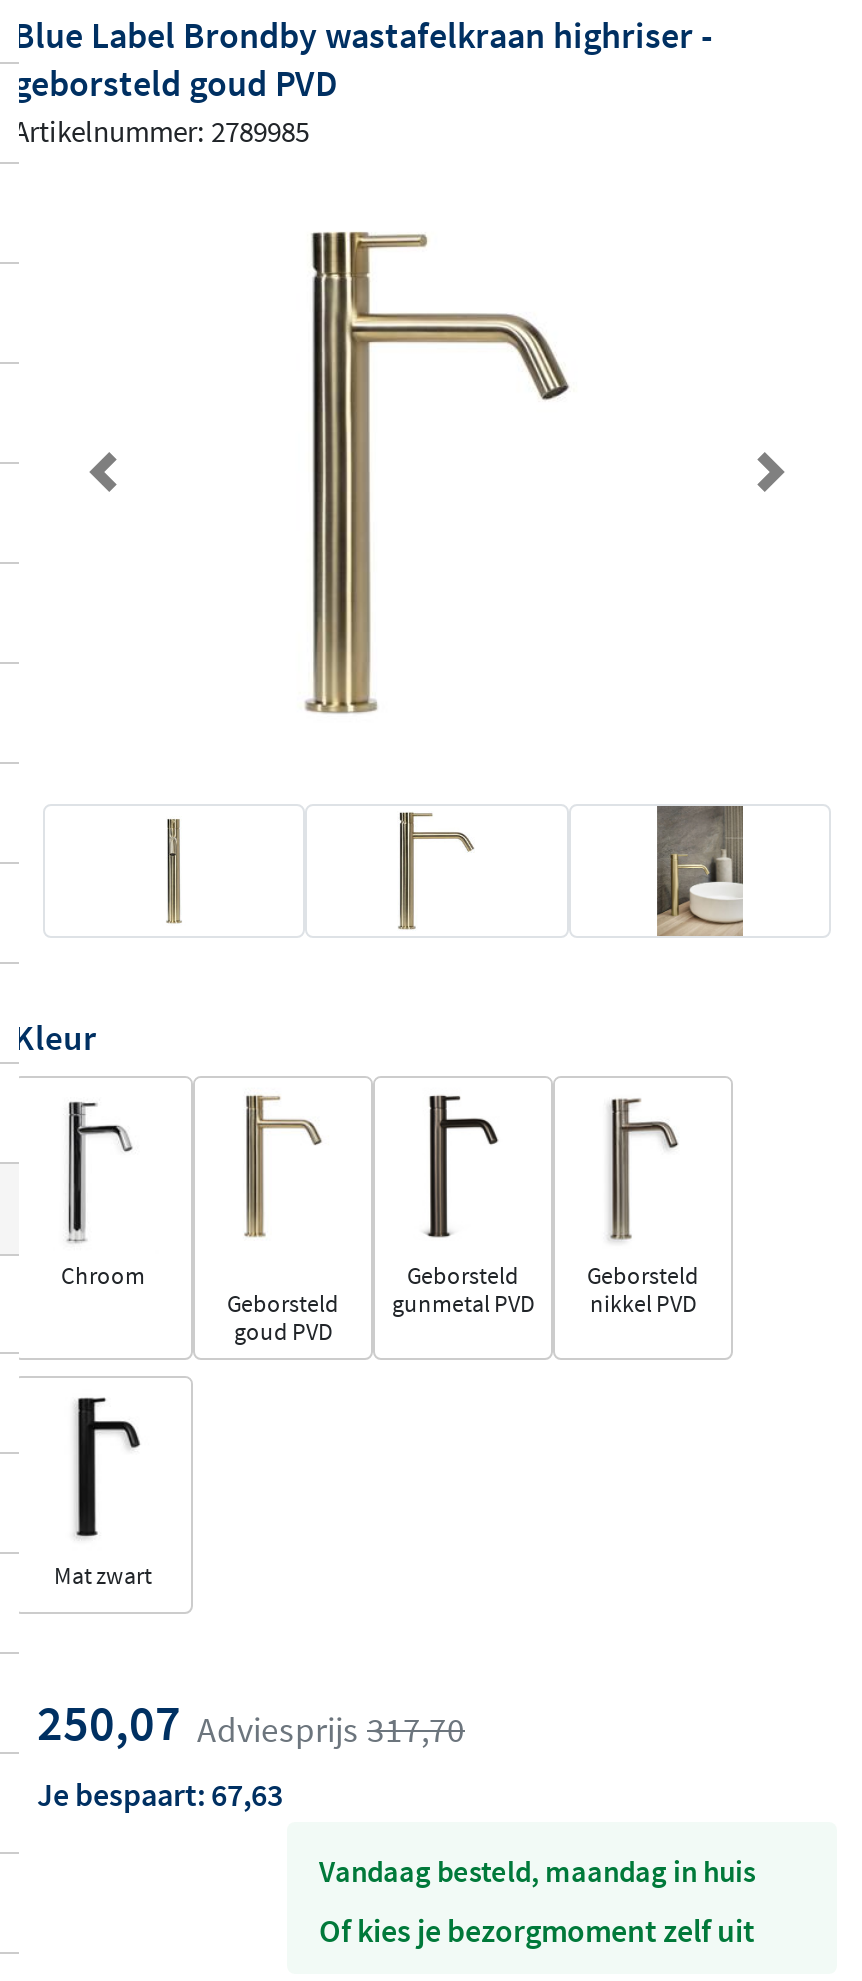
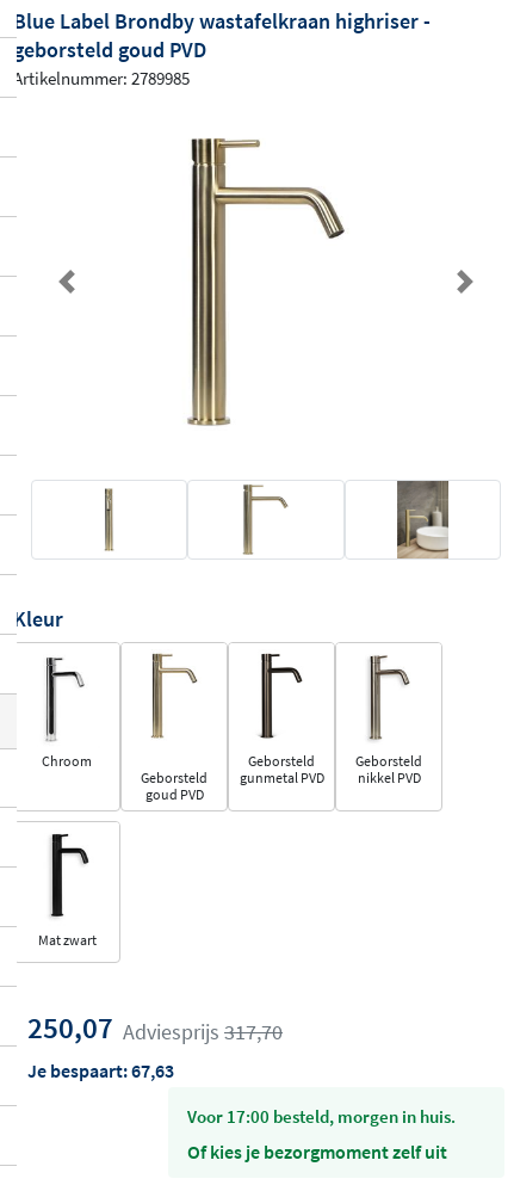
- vandaag besteld, maandag in huis
+ voor 17:00 besteld, morgen in huis.
